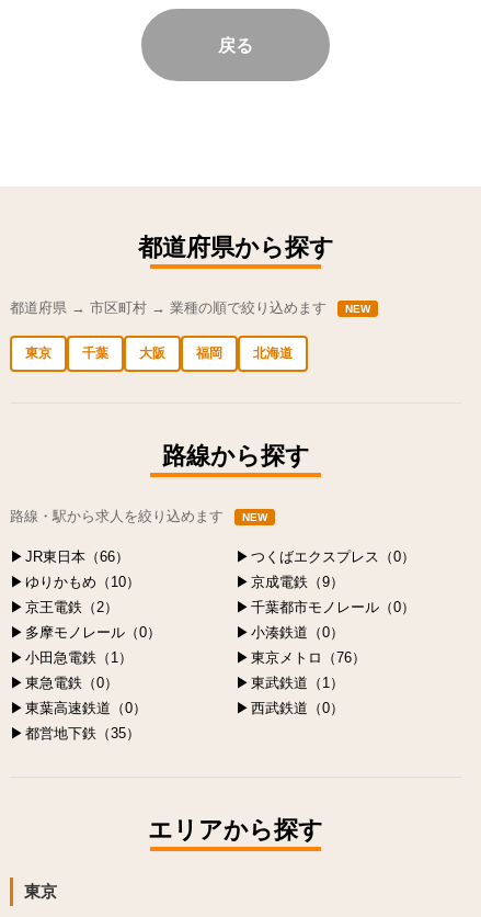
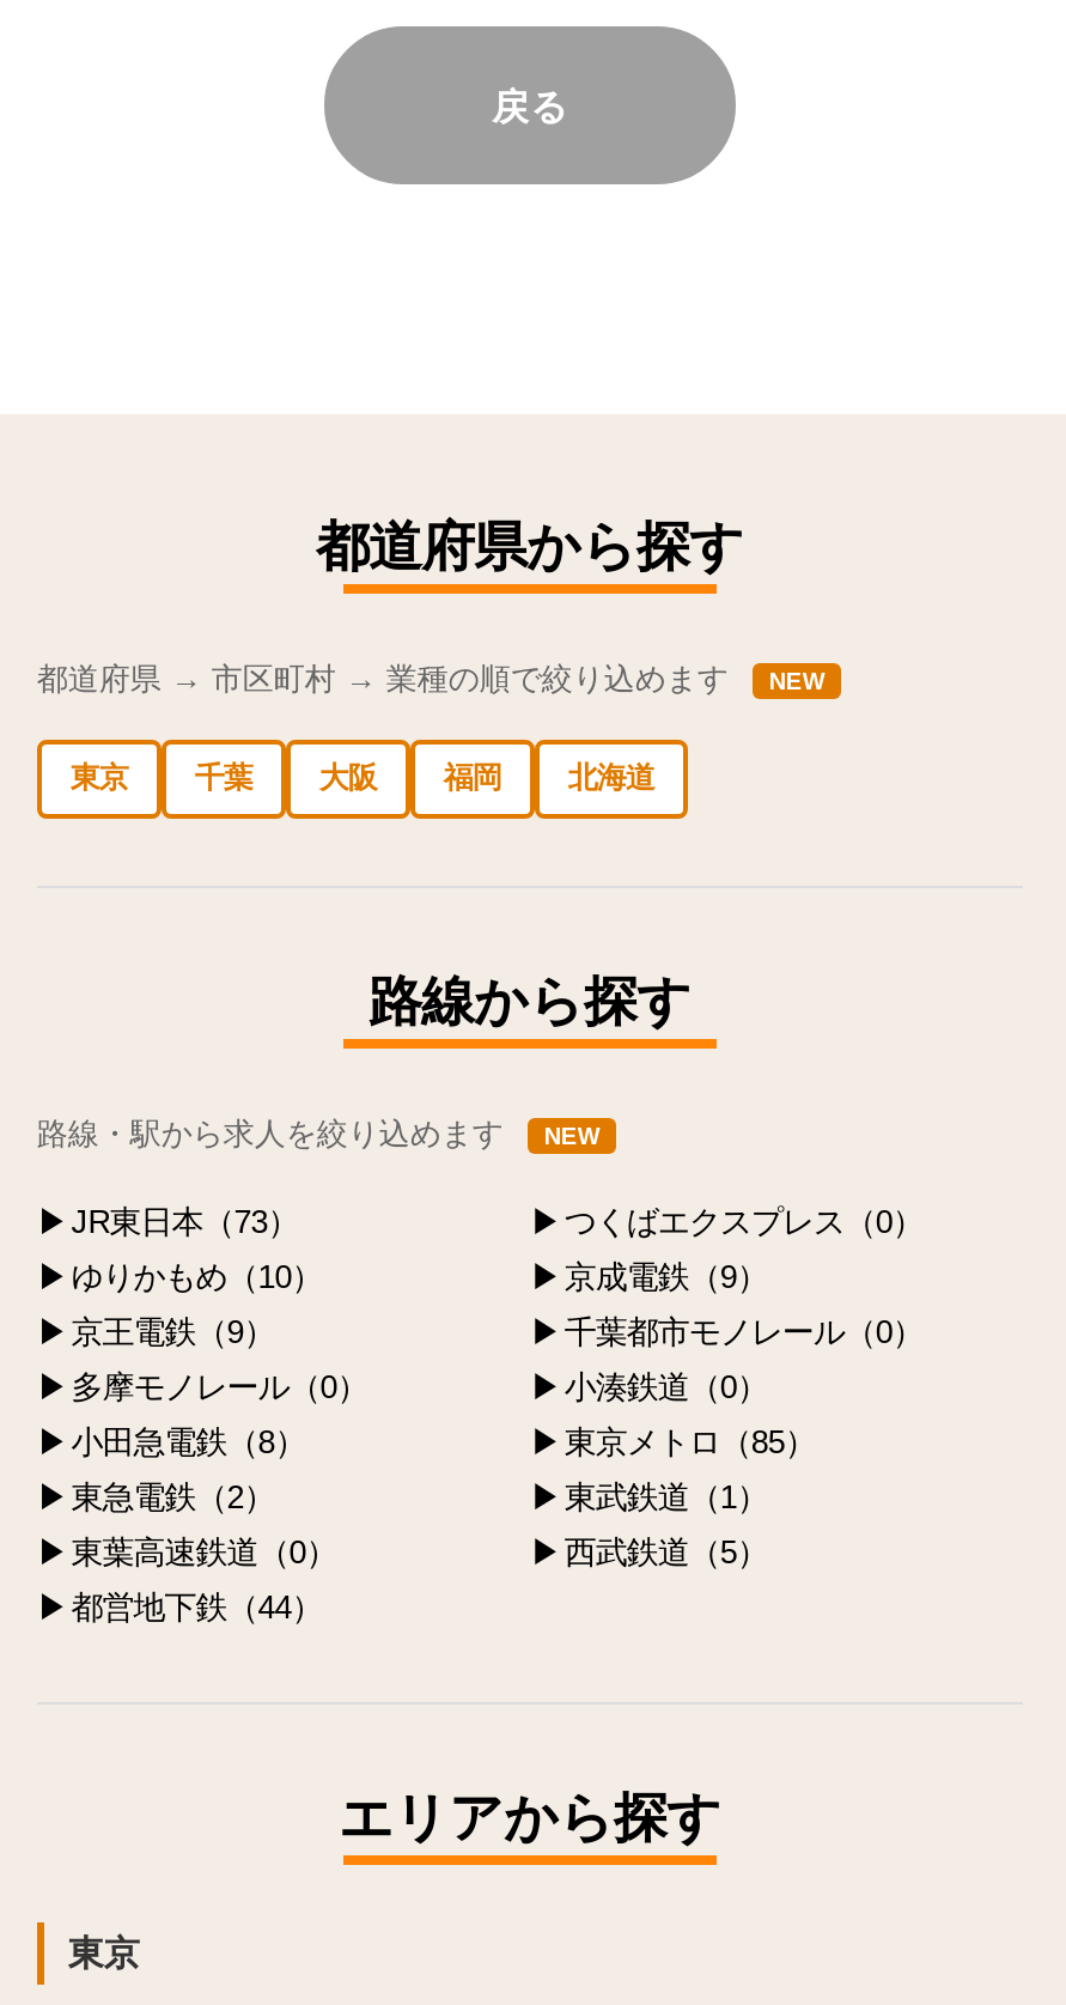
- JR東日本（66）
+ JR東日本（73）

- 京王電鉄（2）
+ 京王電鉄（9）

- 小田急電鉄（1）
+ 小田急電鉄（8）

- 東京メトロ（76）
+ 東京メトロ（85）

- 東急電鉄（0）
+ 東急電鉄（2）

- 西武鉄道（0）
+ 西武鉄道（5）

- 都営地下鉄（35）
+ 都営地下鉄（44）
